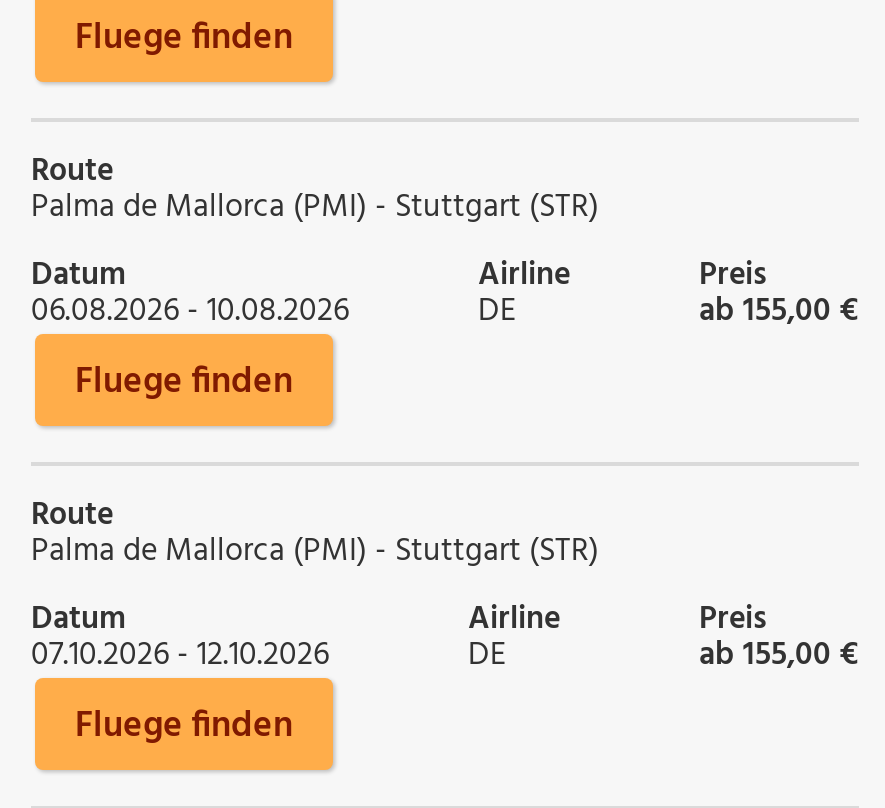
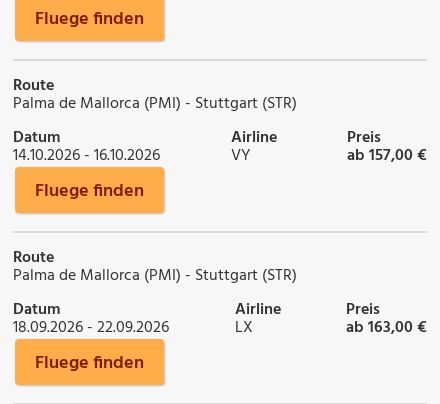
- 06.08.2026 - 10.08.2026
+ 14.10.2026 - 16.10.2026

- DE
+ VY

- ab 155,00 €
+ ab 157,00 €

- 07.10.2026 - 12.10.2026
+ 18.09.2026 - 22.09.2026

- DE
+ LX

- ab 155,00 €
+ ab 163,00 €
